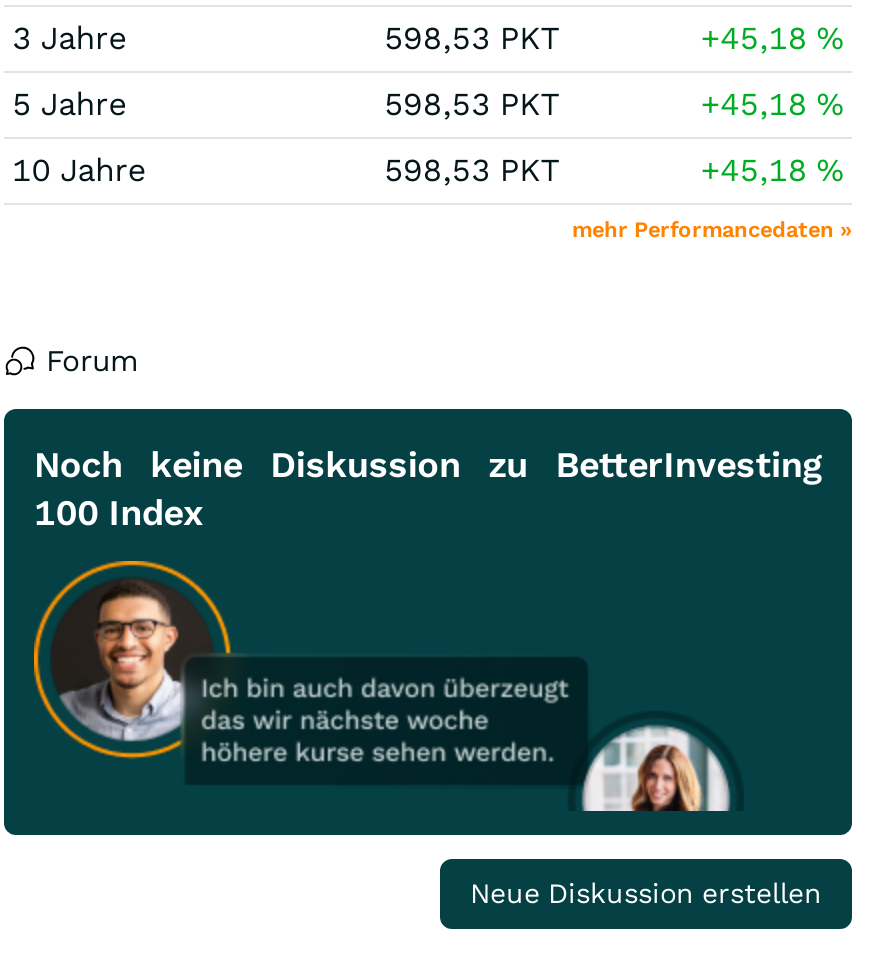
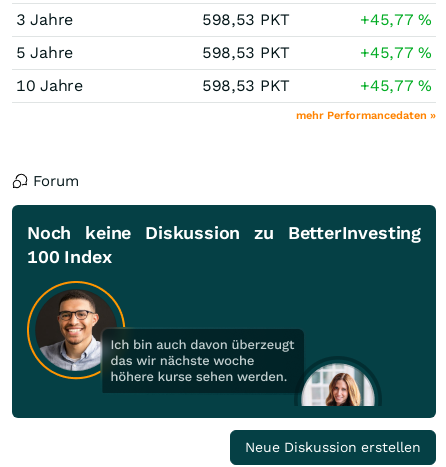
- +45,18%
+ +45,77%

- +45,18%
+ +45,77%

- +45,18%
+ +45,77%
